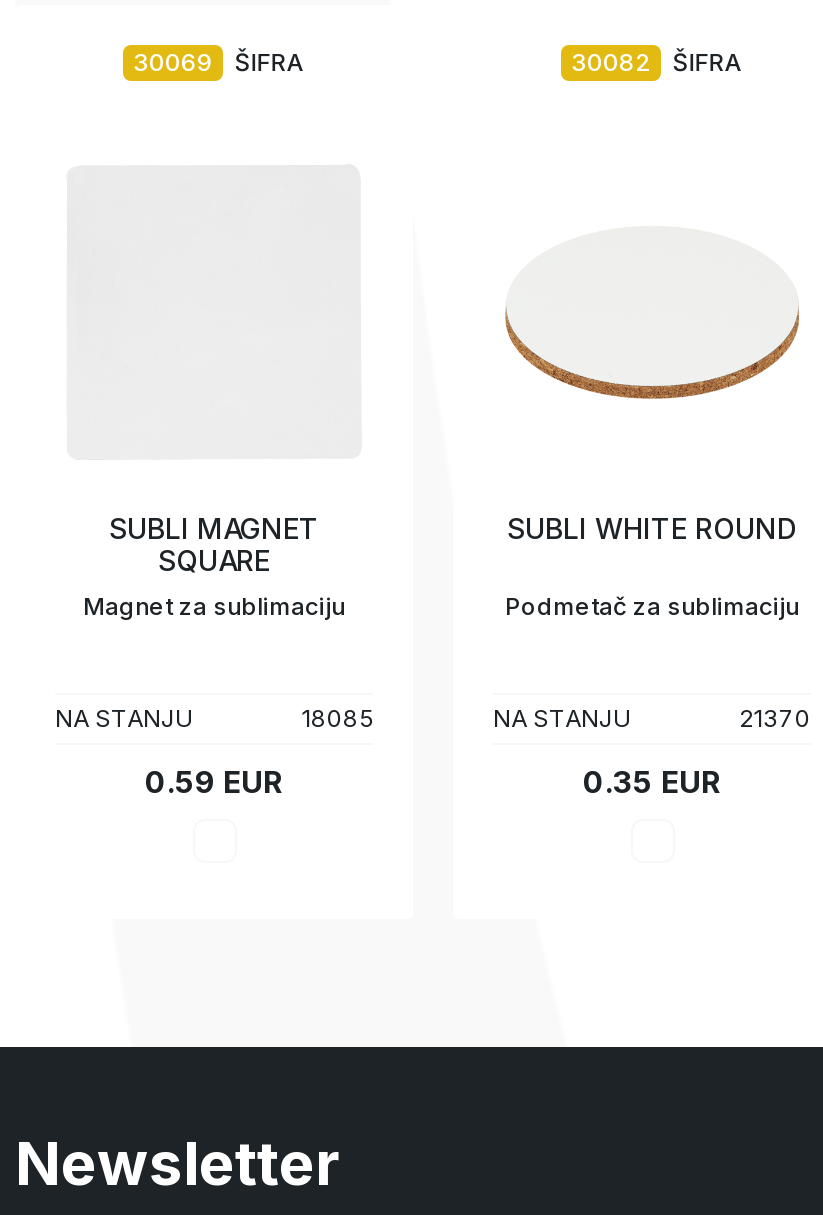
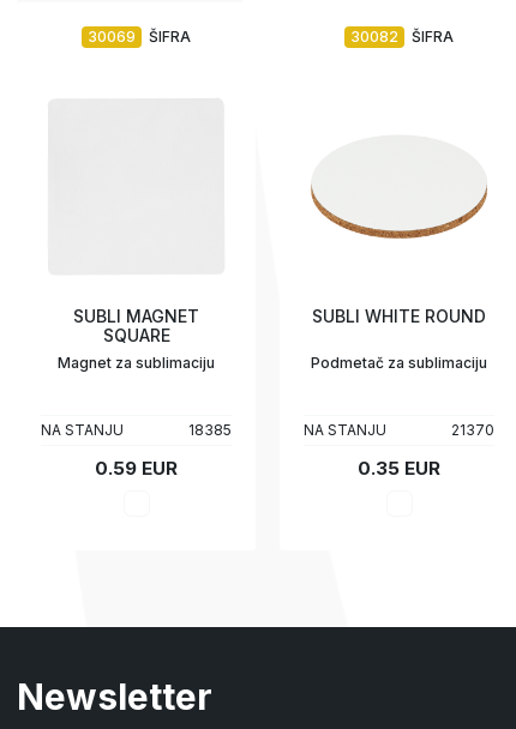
- 18085
+ 18385
